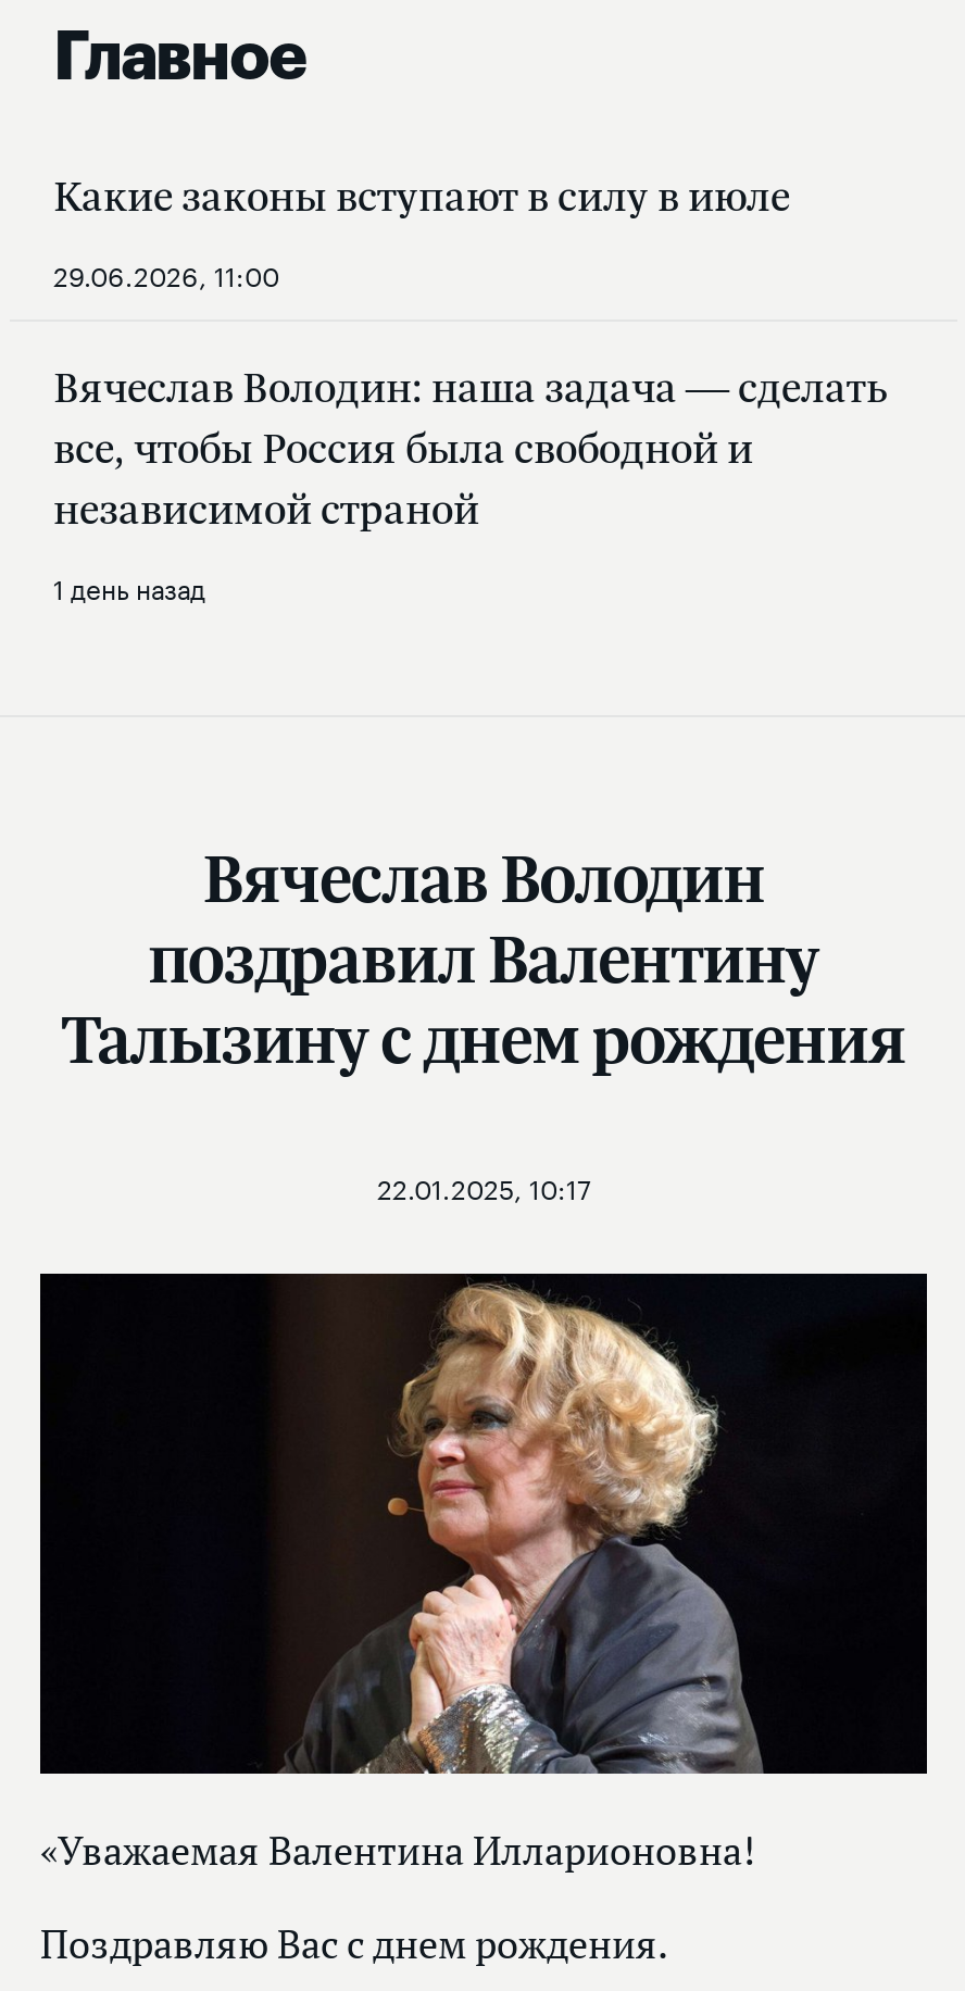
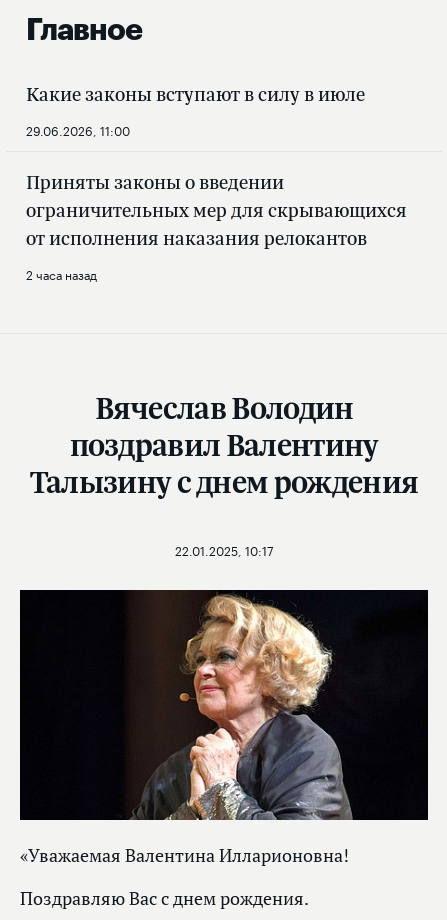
- Вячеслав Володин: наша задача — сделать
- все, чтобы Россия была свободной и
- независимой страной
+ Приняты законы о введении
+ ограничительных мер для скрывающихся
+ от исполнения наказания релокантов

- 1 день назад
+ 2 часа назад
